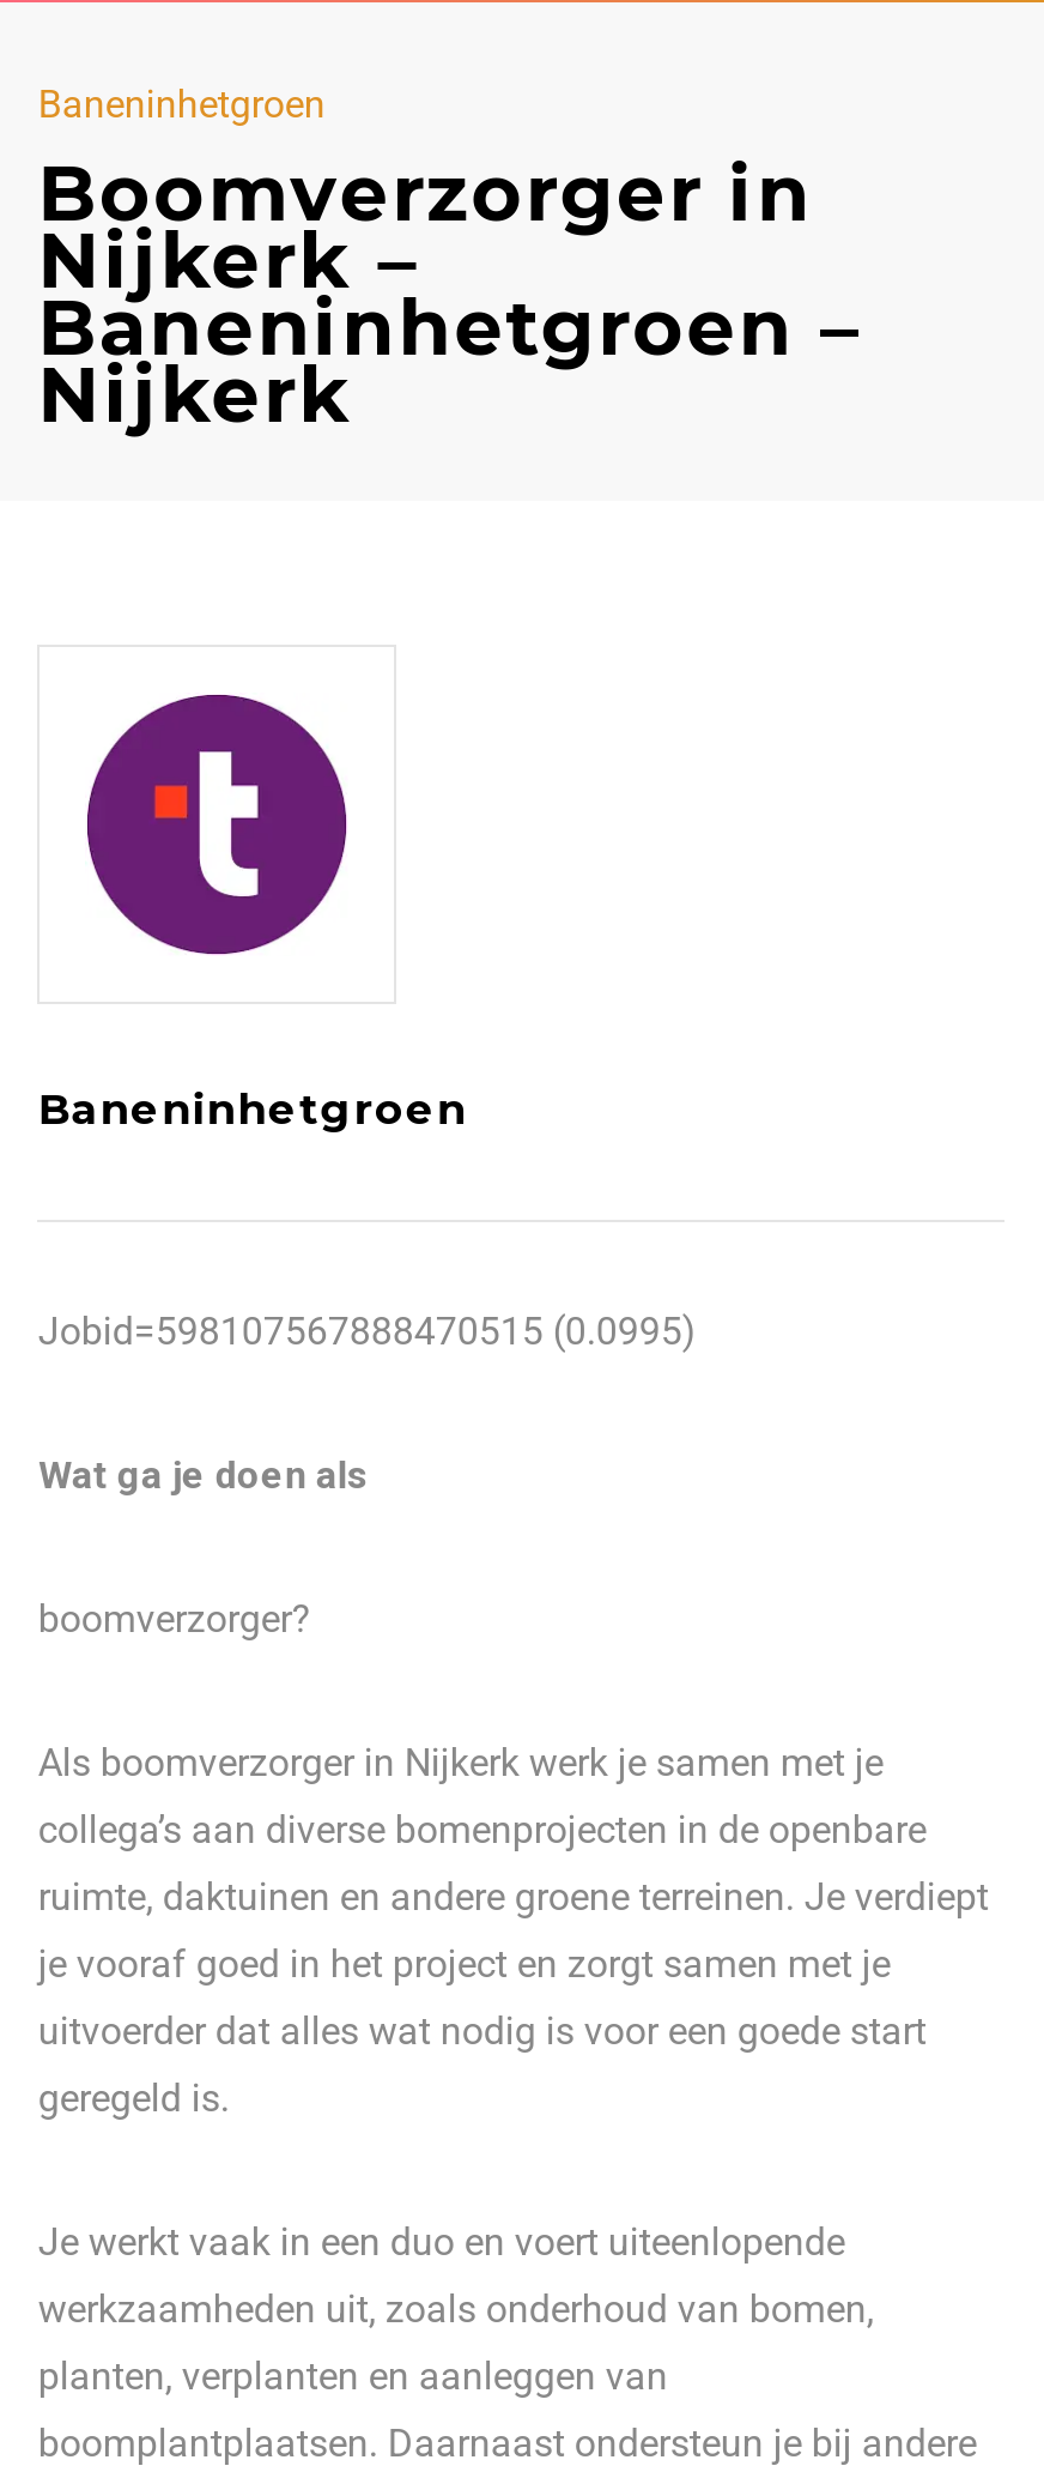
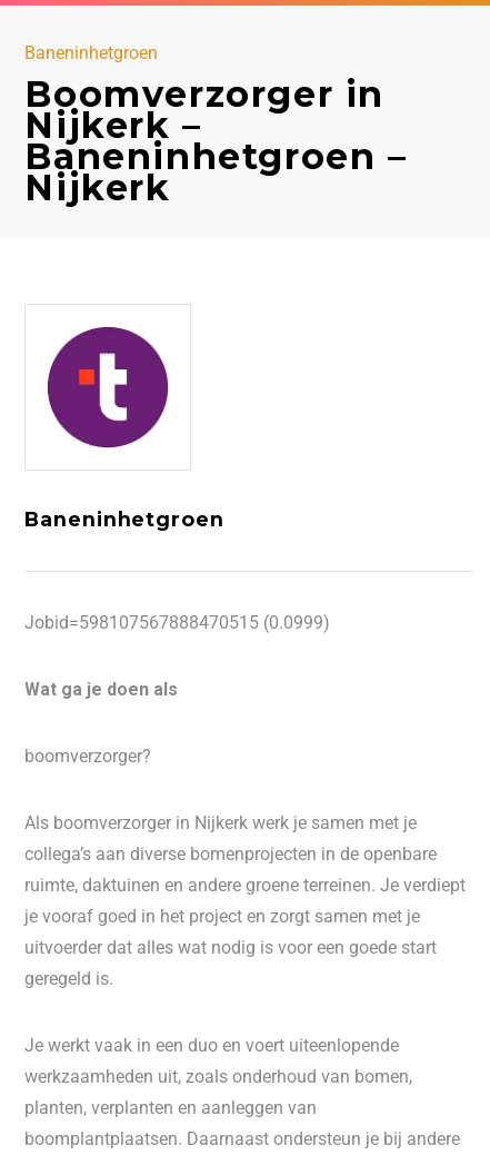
- Jobid=598107567888470515 (0.0995)
+ Jobid=598107567888470515 (0.0999)
